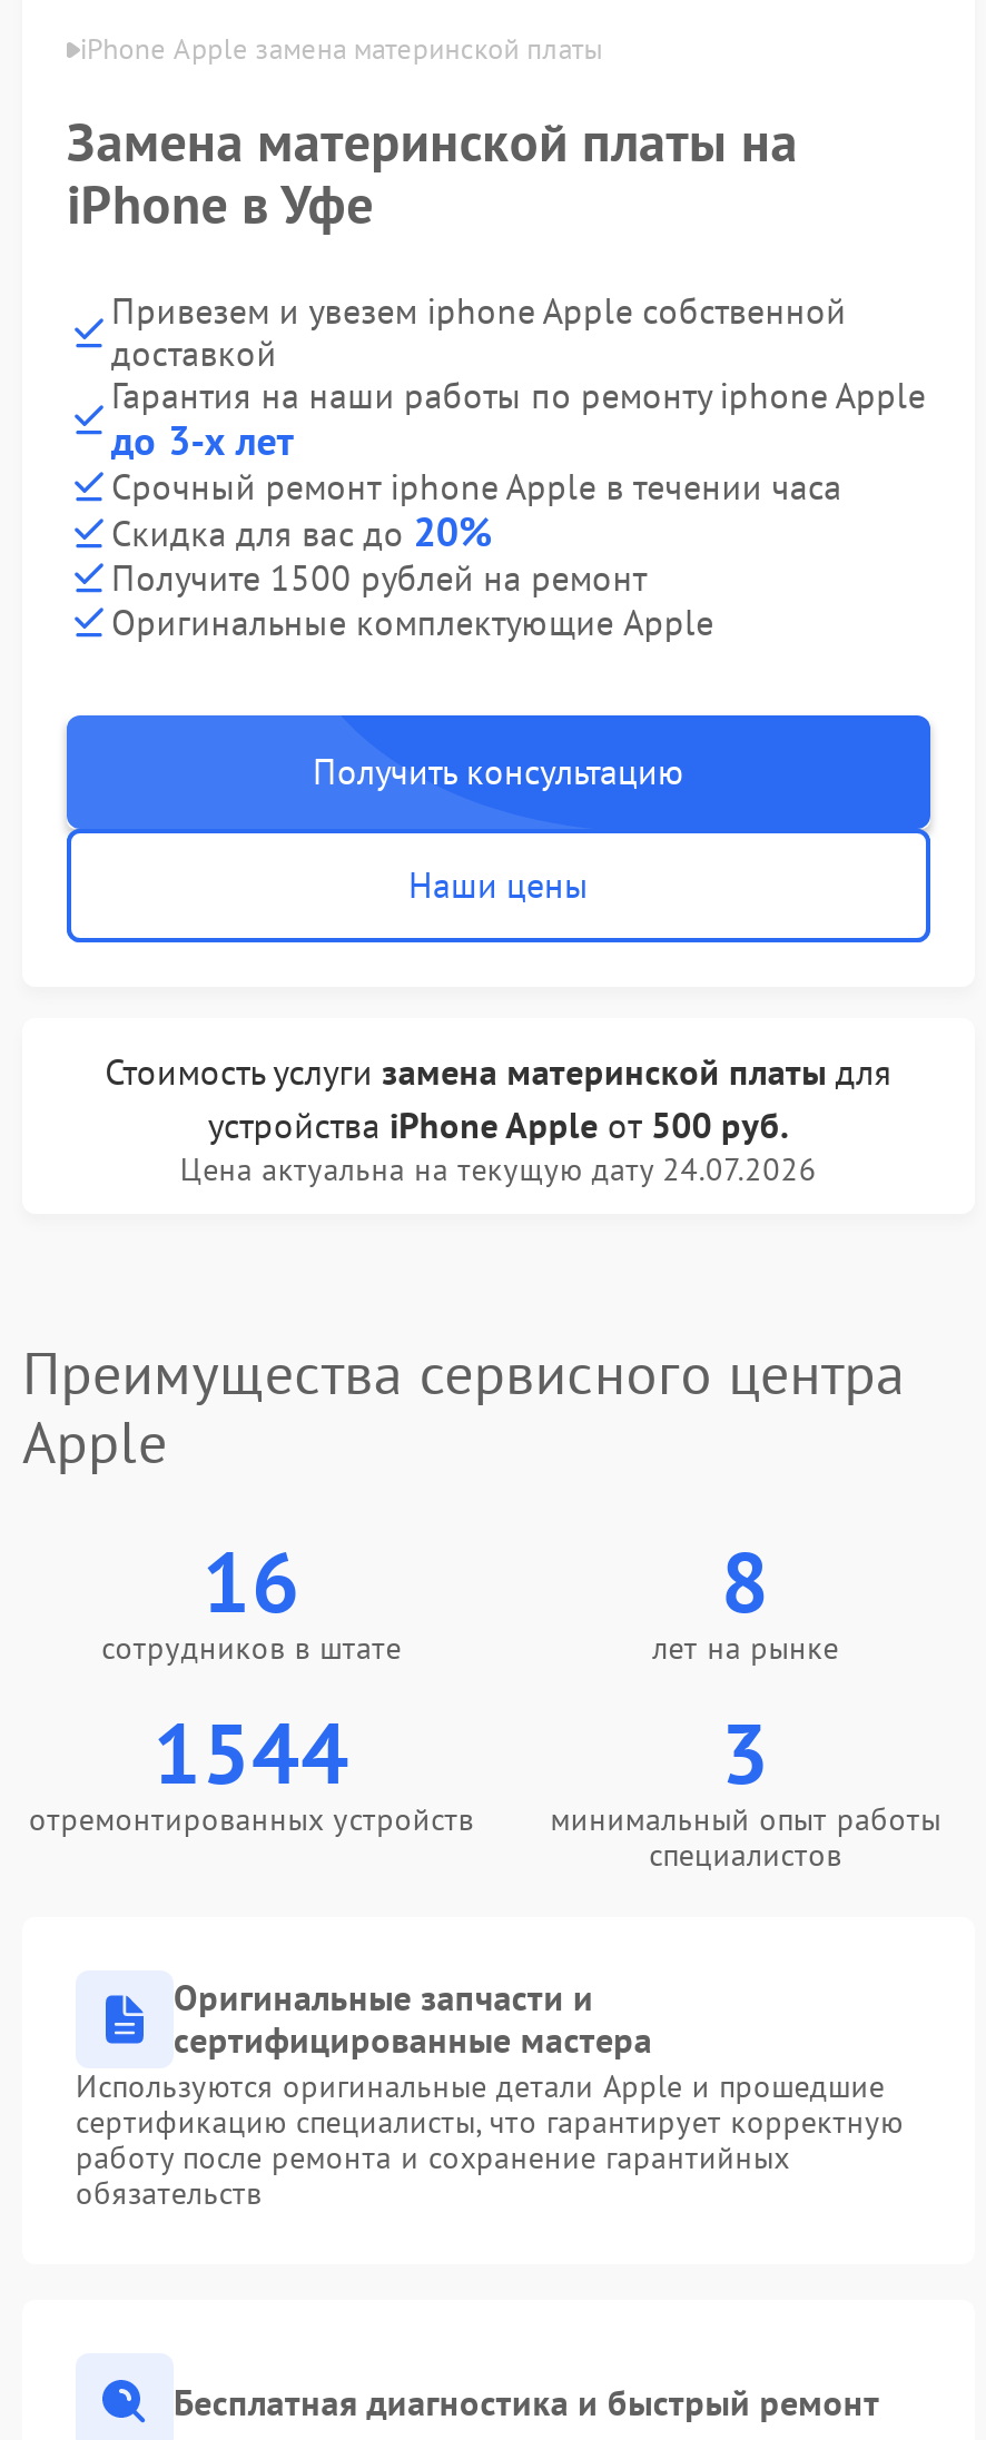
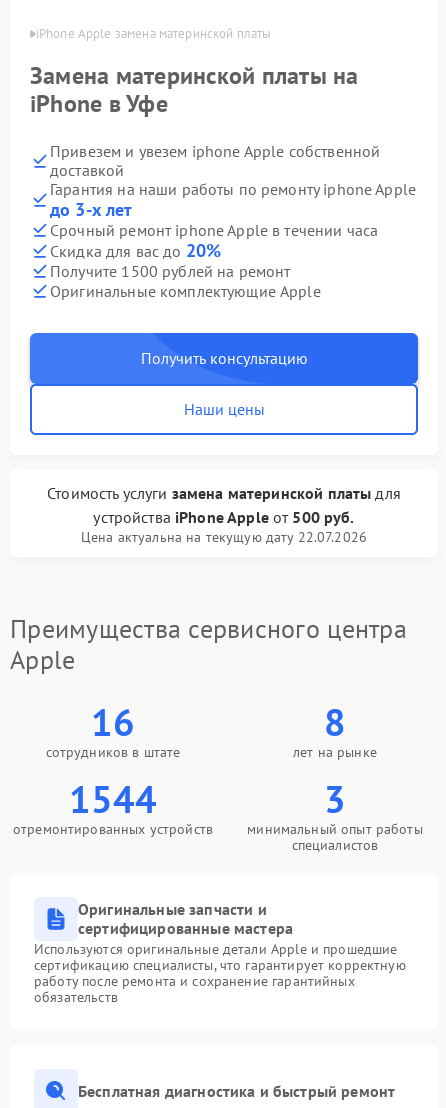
- Цена актуальна на текущую дату 24.07.2026
+ Цена актуальна на текущую дату 22.07.2026
